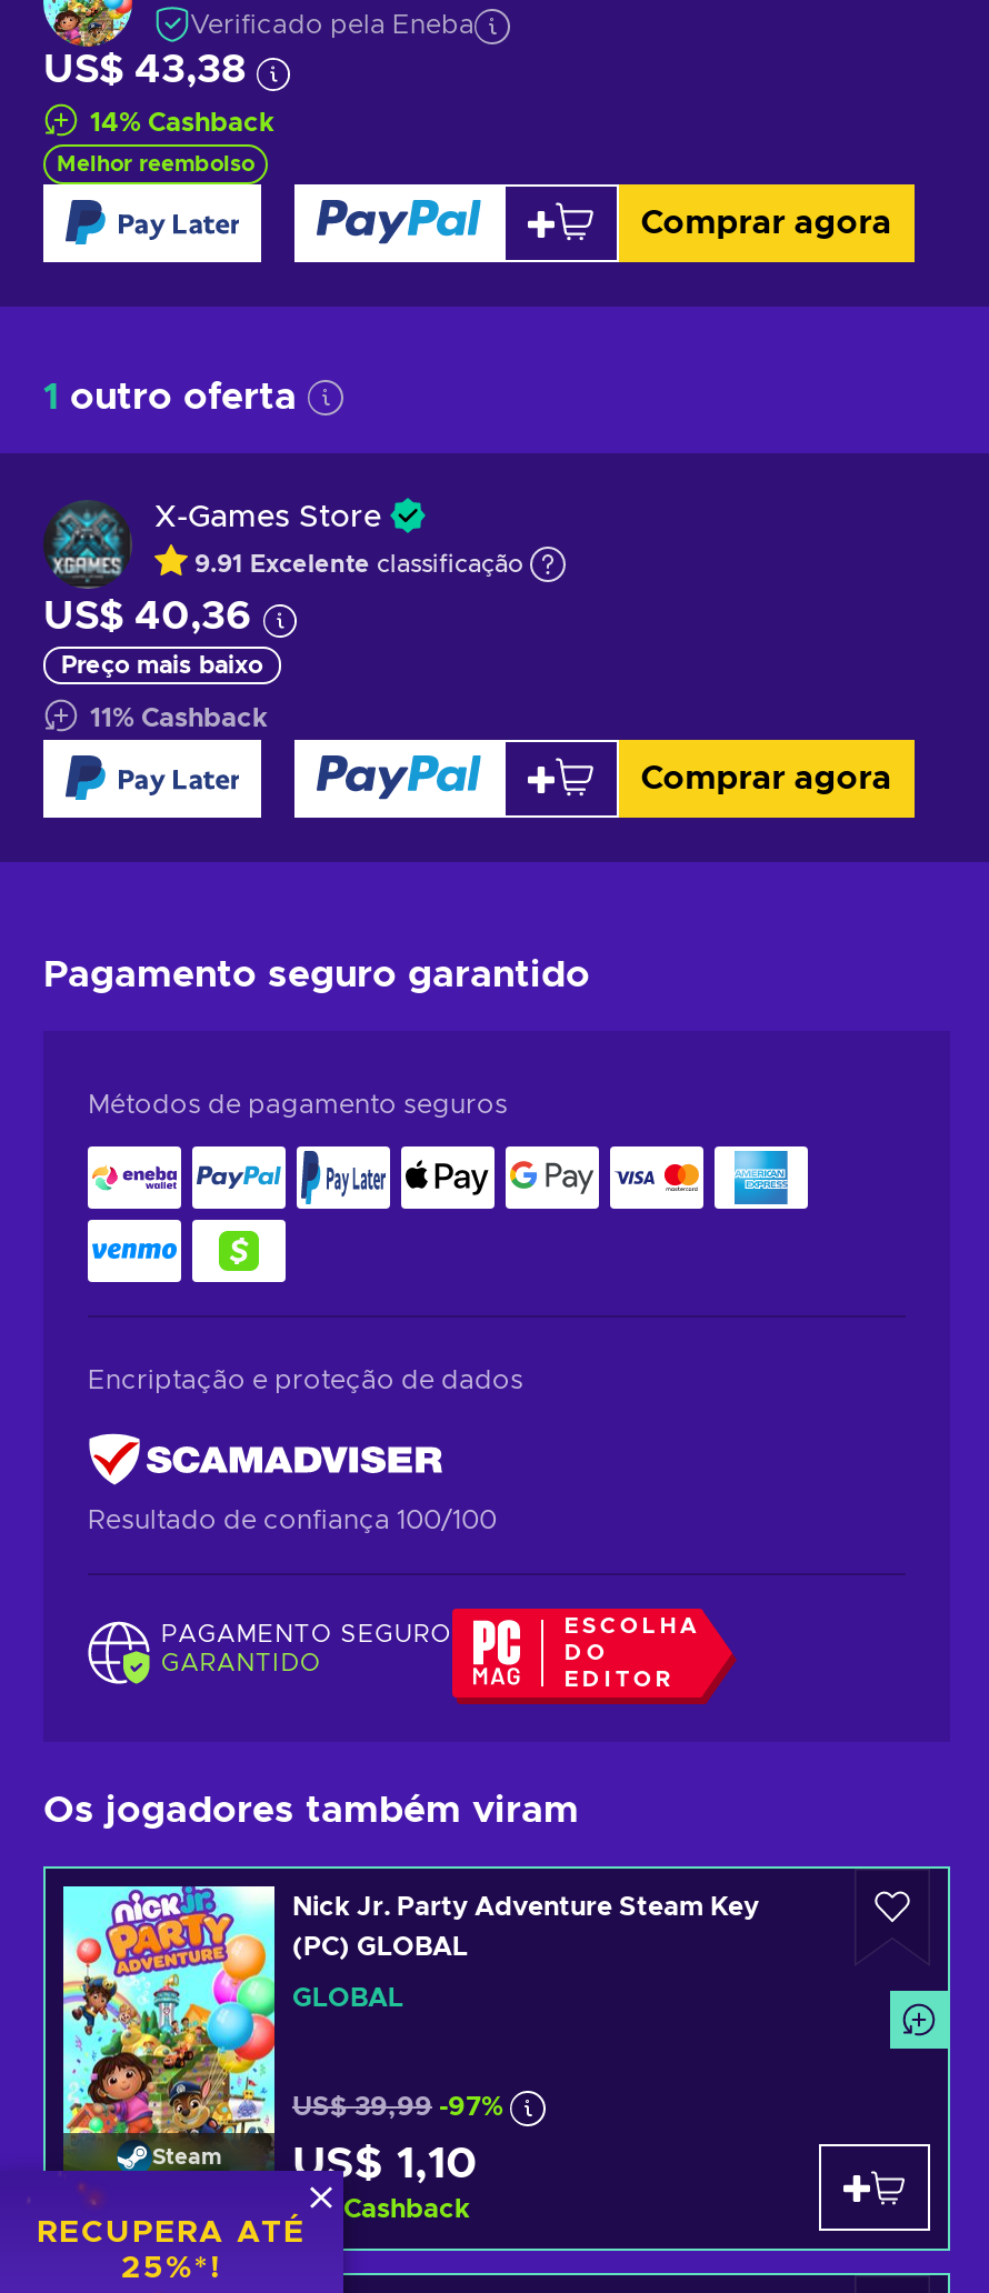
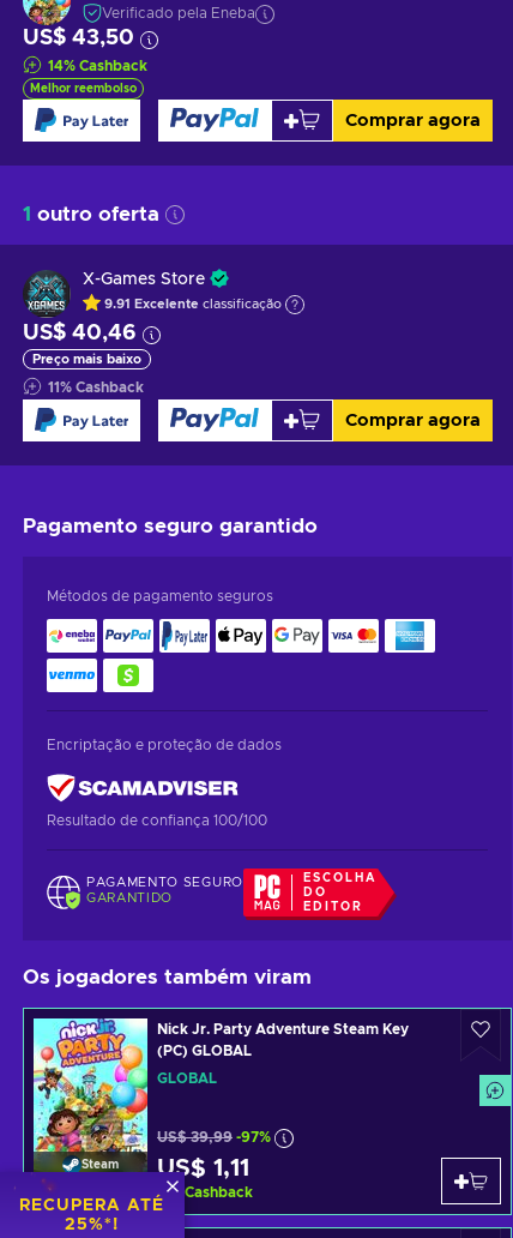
- US$ 43,38
+ US$ 43,50

- US$ 40,36
+ US$ 40,46

- US$ 1,10
+ US$ 1,11
